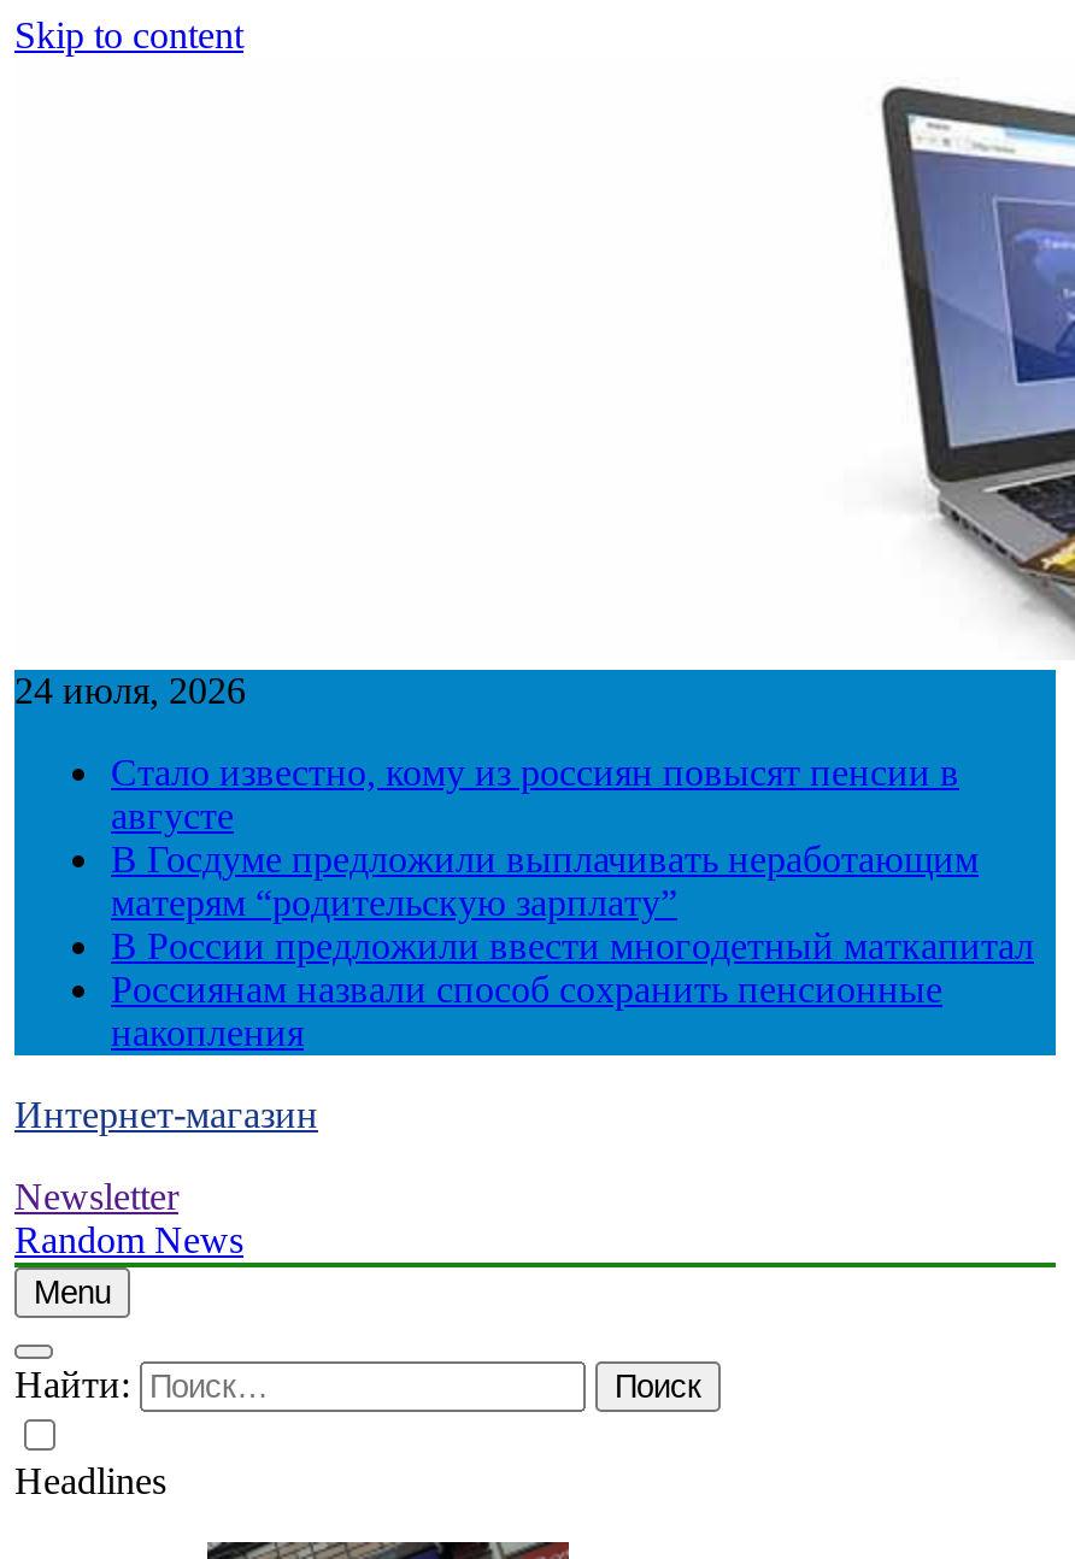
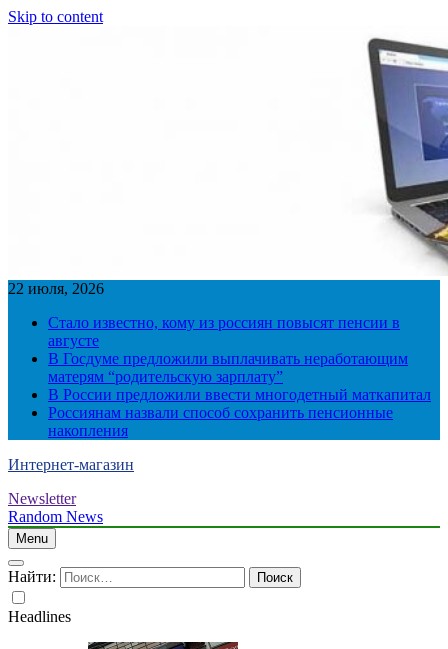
- 24 июля, 2026
+ 22 июля, 2026
